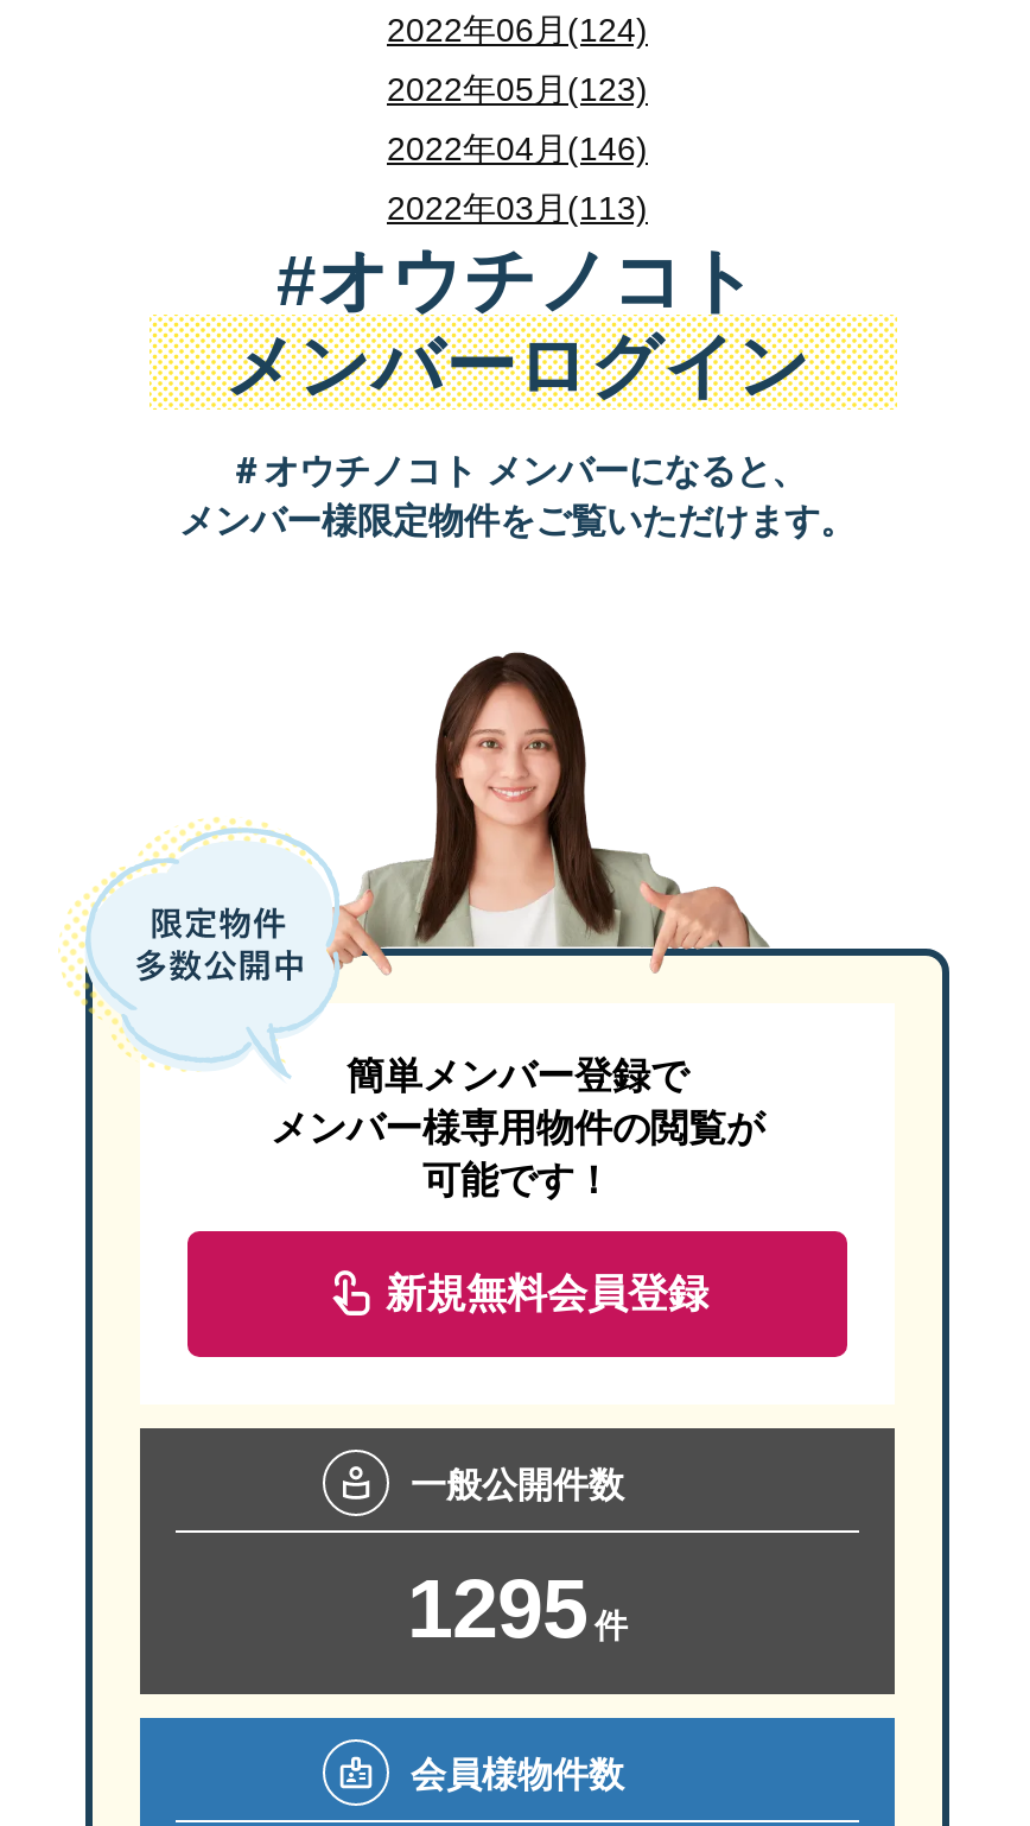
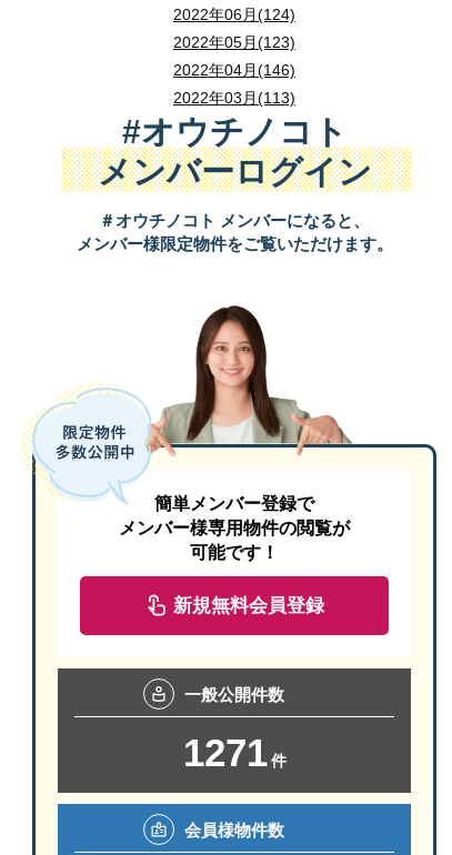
- 1295 件
+ 1271 件
